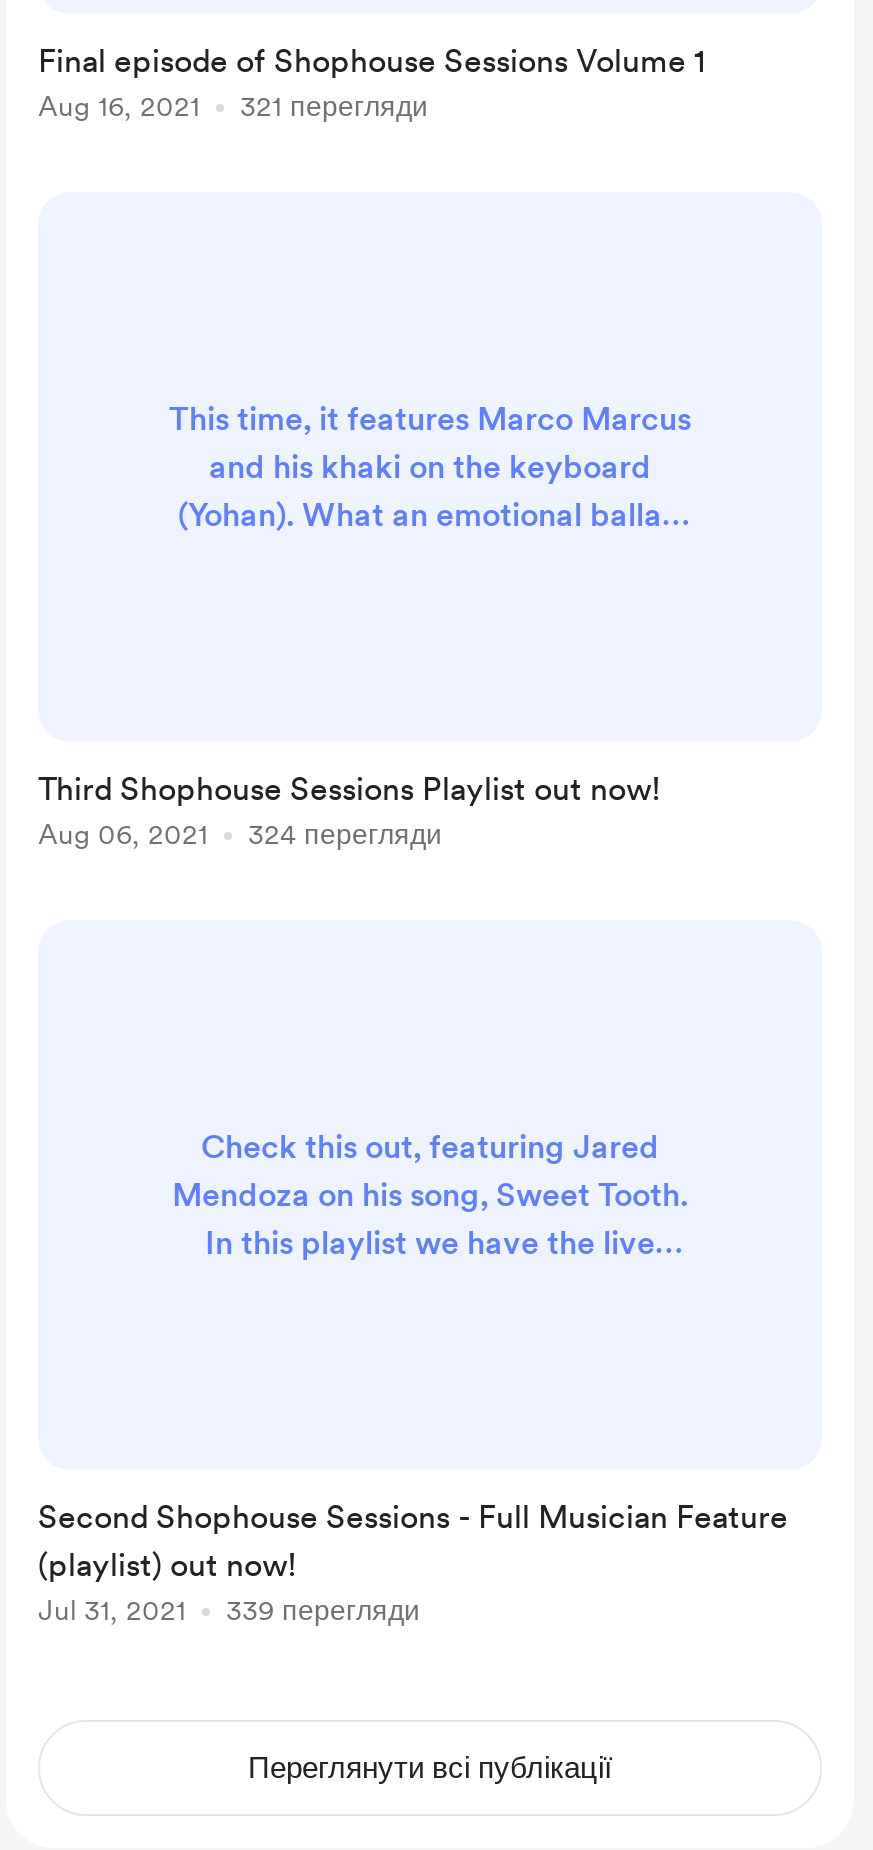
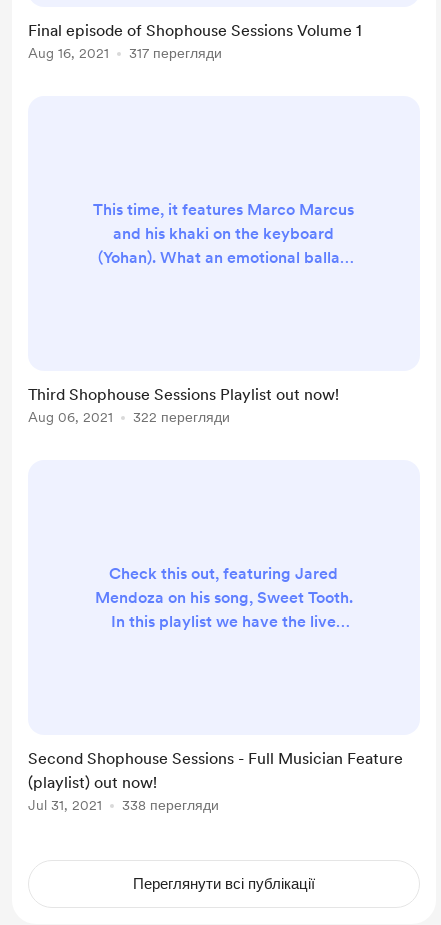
- Aug 16, 2021 321 перегляди
+ Aug 16, 2021 317 перегляди

- Aug 06, 2021 324 перегляди
+ Aug 06, 2021 322 перегляди

- Jul 31, 2021 339 перегляди
+ Jul 31, 2021 338 перегляди
